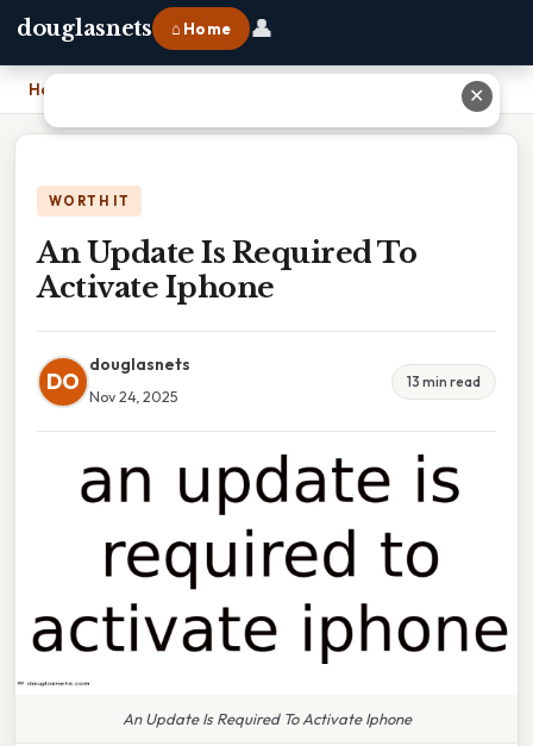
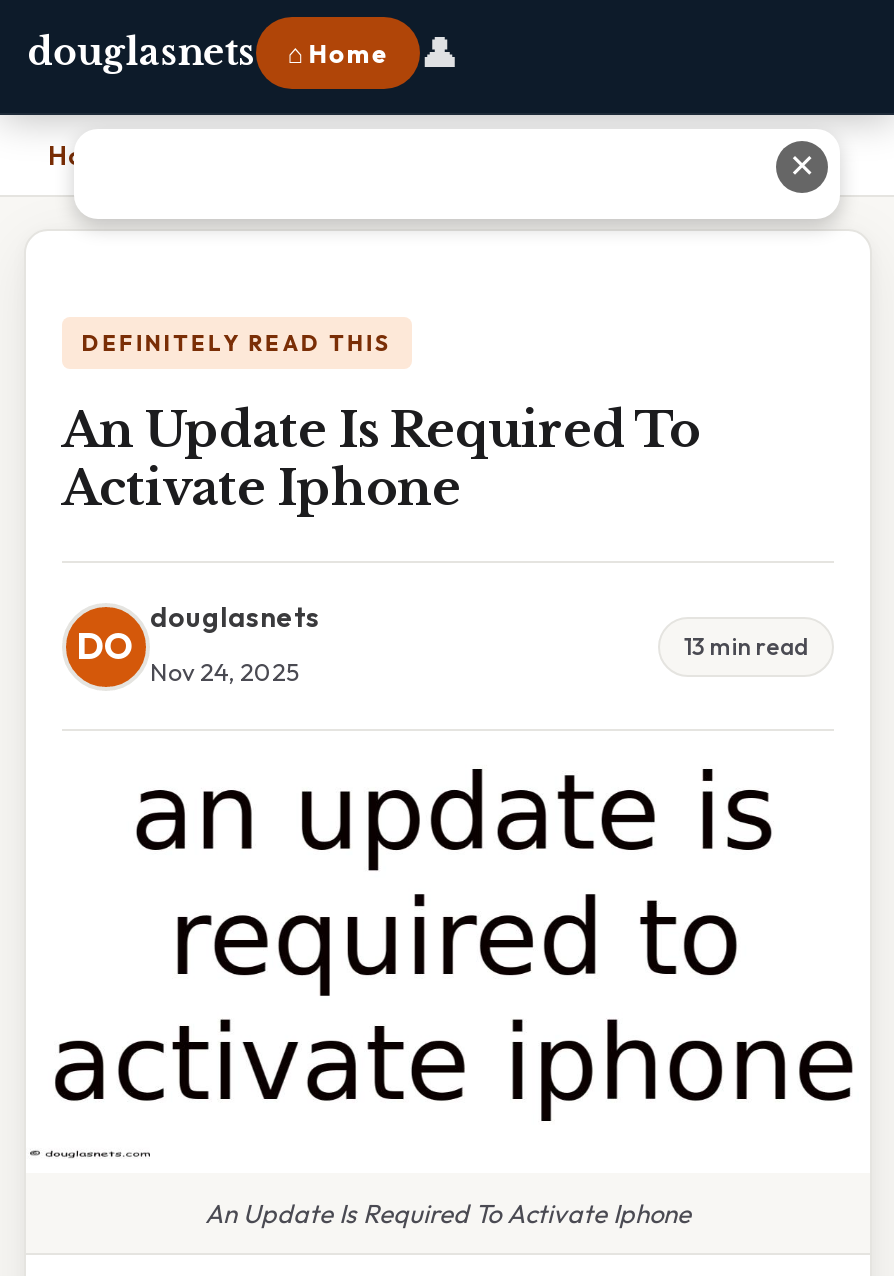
- WORTH IT
+ DEFINITELY READ THIS
